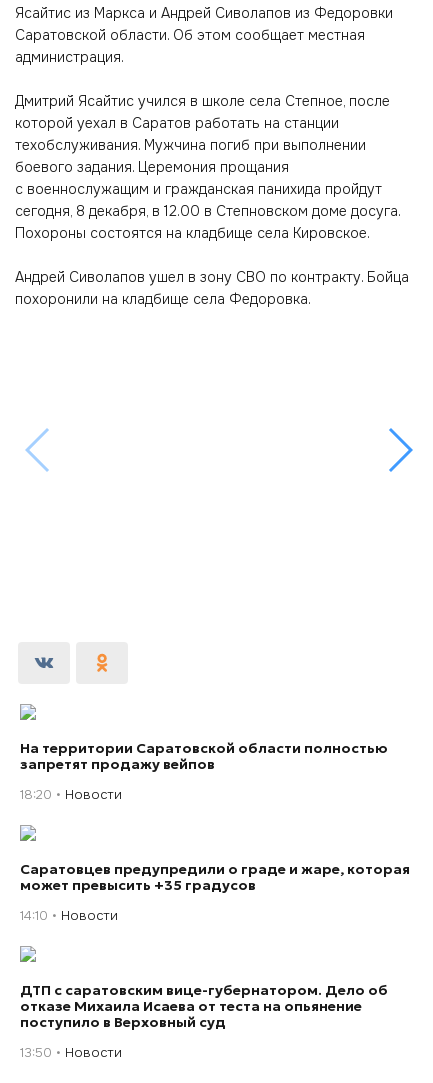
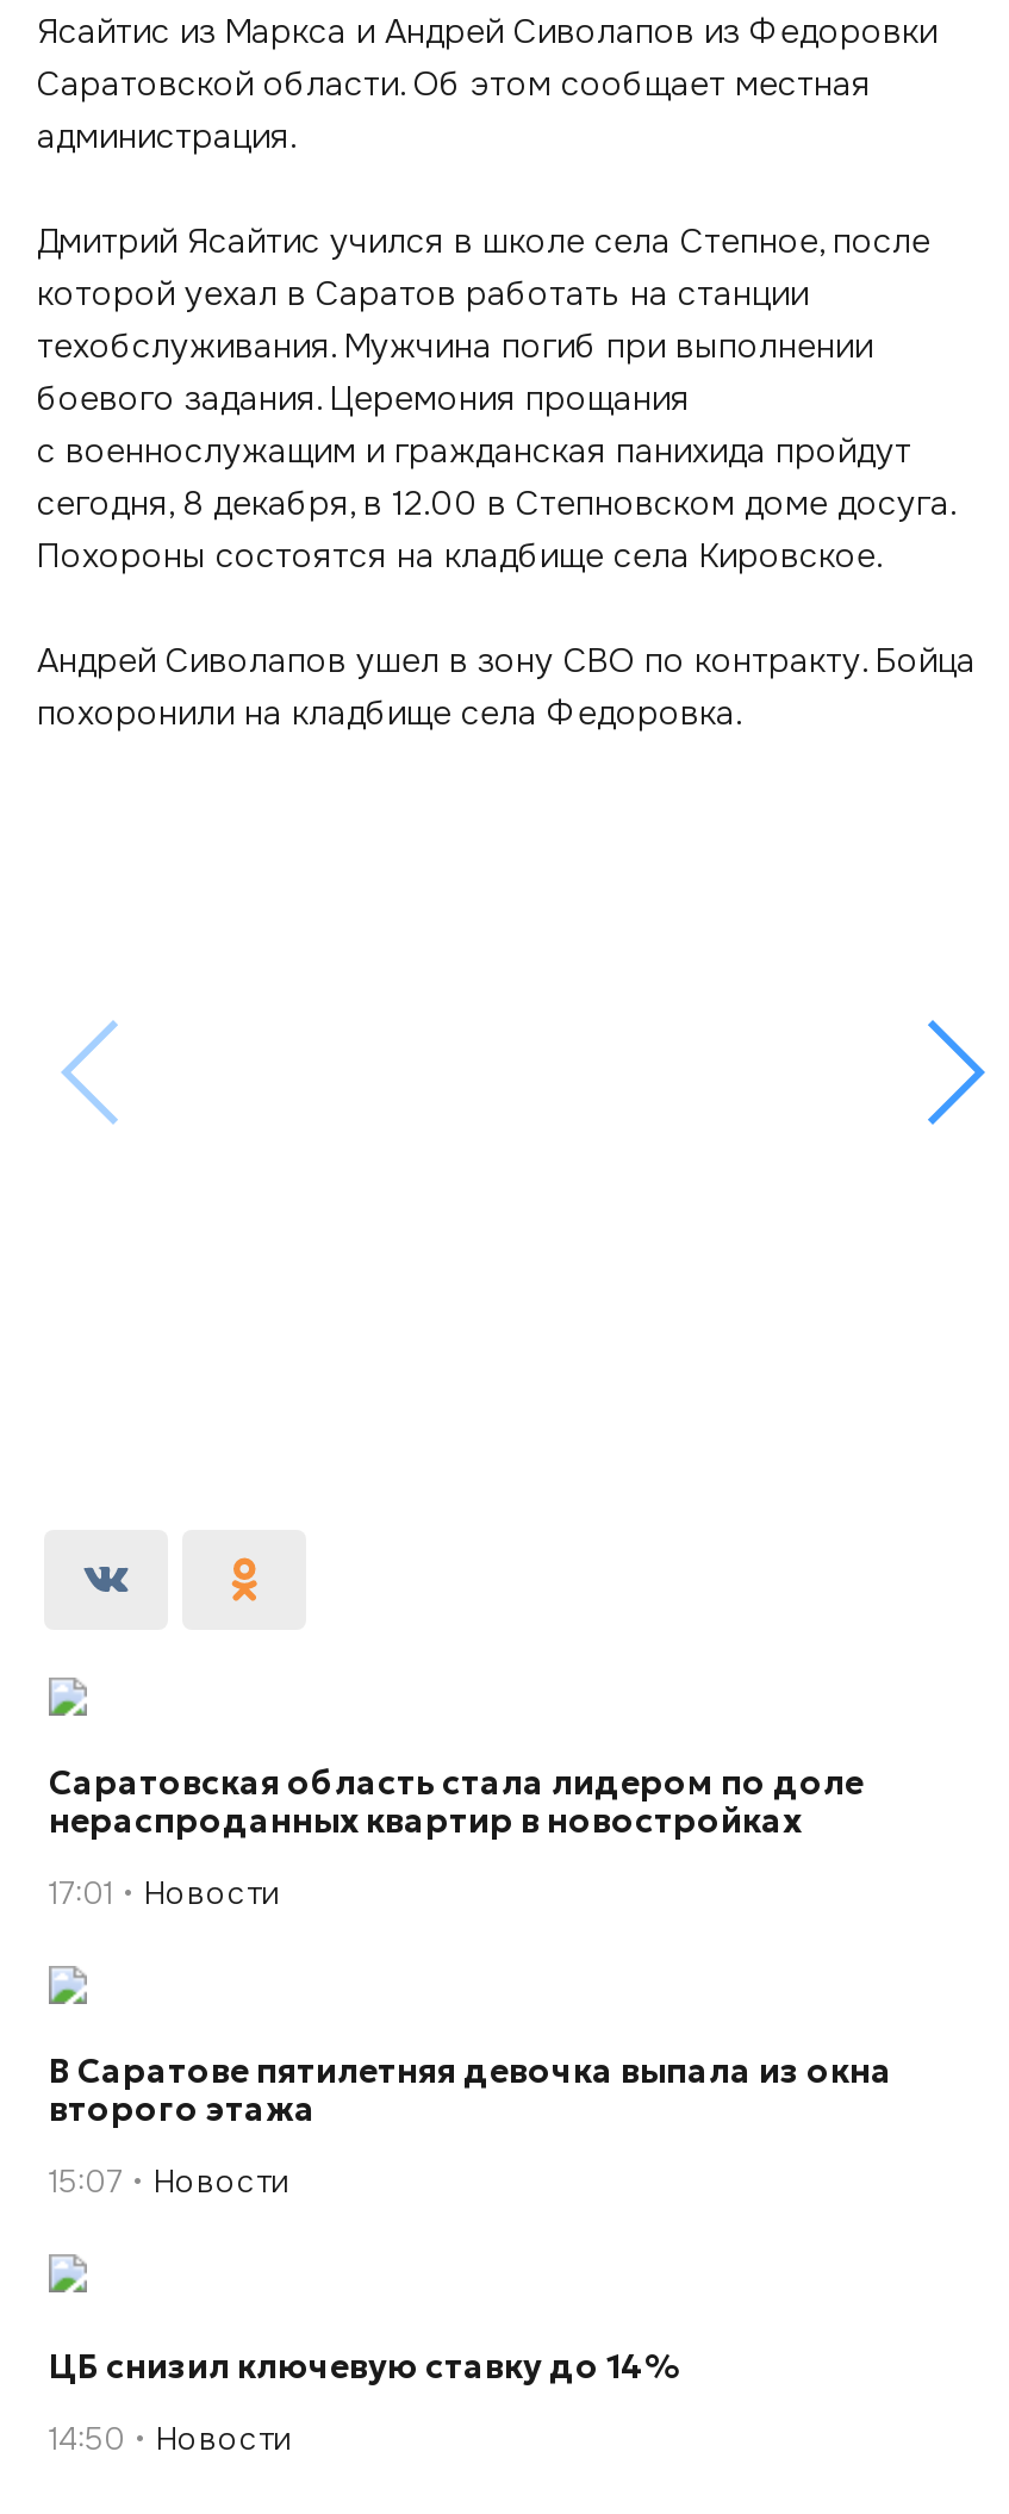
- На территории Саратовской области полностью
- запретят продажу вейпов
+ Саратовская область стала лидером по доле
+ нераспроданных квартир в новостройках

- 18:20 Новости
+ 17:01 Новости

- Саратовцев предупредили о граде и жаре, которая
- может превысить +35 градусов
+ В Саратове пятилетняя девочка выпала из окна
+ второго этажа

- 14:10 Новости
+ 15:07 Новости

- ДТП с саратовским вице-губернатором. Дело об
- отказе Михаила Исаева от теста на опьянение
- поступило в Верховный суд
+ ЦБ снизил ключевую ставку до 14%

- 13:50 Новости
+ 14:50 Новости
